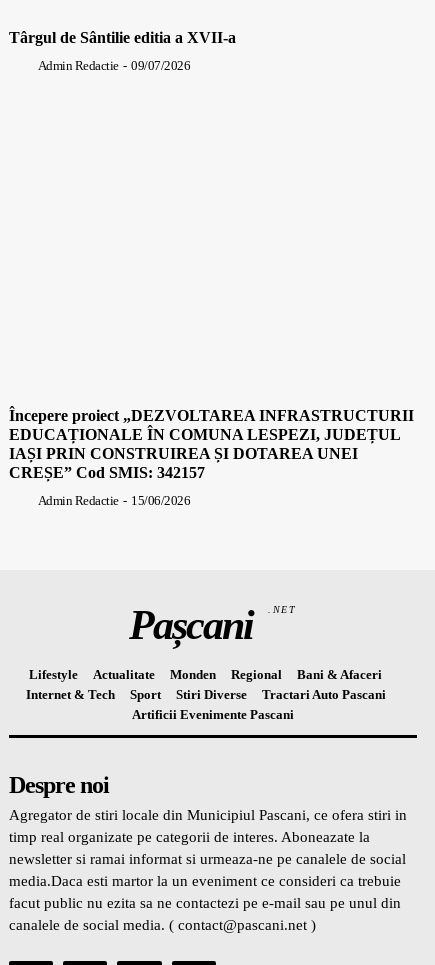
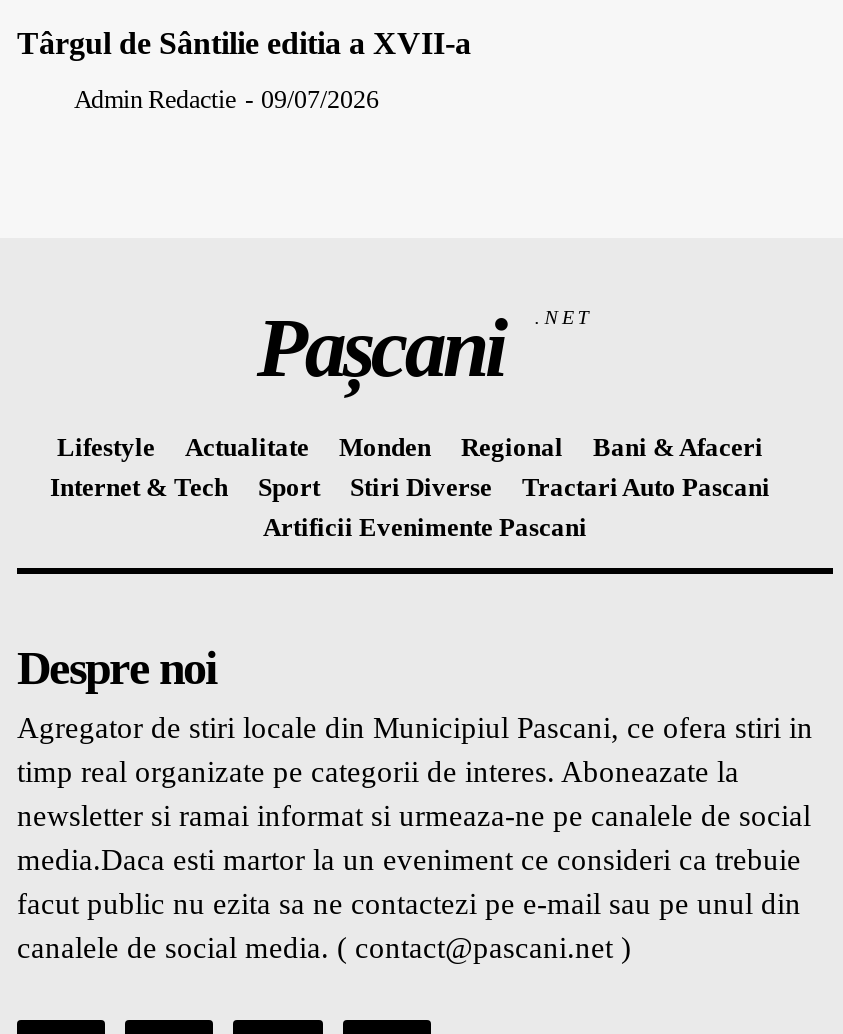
- Începere proiect „DEZVOLTAREA INFRASTRUCTURII
- EDUCAȚIONALE ÎN COMUNA LESPEZI, JUDEȚUL
- IAȘI PRIN CONSTRUIREA ȘI DOTAREA UNEI
- CREȘE” Cod SMIS: 342157
- Admin Redactie - 15/06/2026
